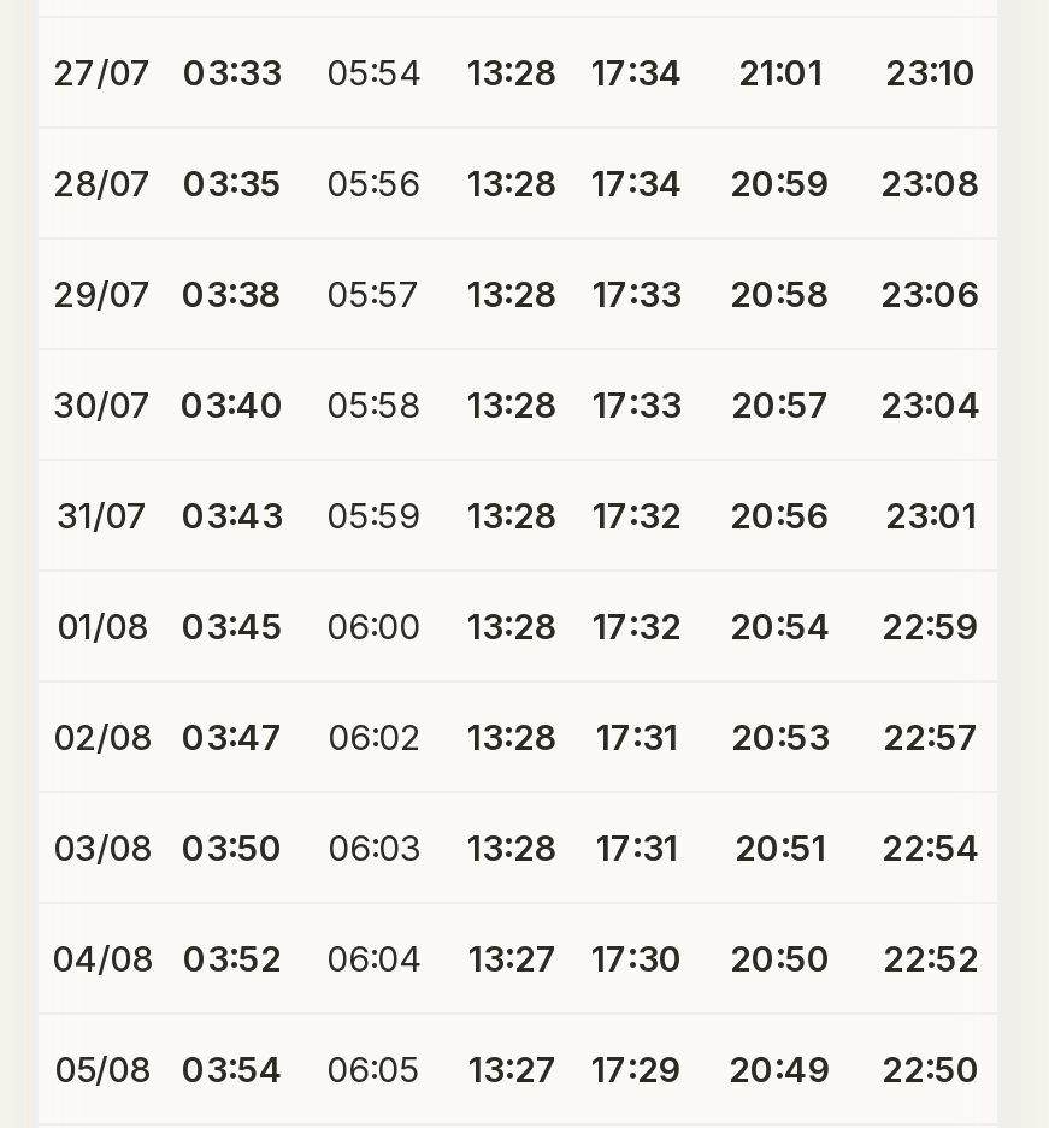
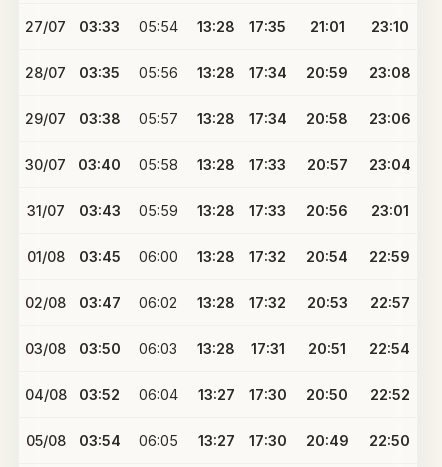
- 27/07 03:33 05:54 13:28 17:34 21:01 23:10
+ 27/07 03:33 05:54 13:28 17:35 21:01 23:10

- 29/07 03:38 05:57 13:28 17:33 20:58 23:06
+ 29/07 03:38 05:57 13:28 17:34 20:58 23:06

- 31/07 03:43 05:59 13:28 17:32 20:56 23:01
+ 31/07 03:43 05:59 13:28 17:33 20:56 23:01

- 02/08 03:47 06:02 13:28 17:31 20:53 22:57
+ 02/08 03:47 06:02 13:28 17:32 20:53 22:57

- 05/08 03:54 06:05 13:27 17:29 20:49 22:50
+ 05/08 03:54 06:05 13:27 17:30 20:49 22:50
